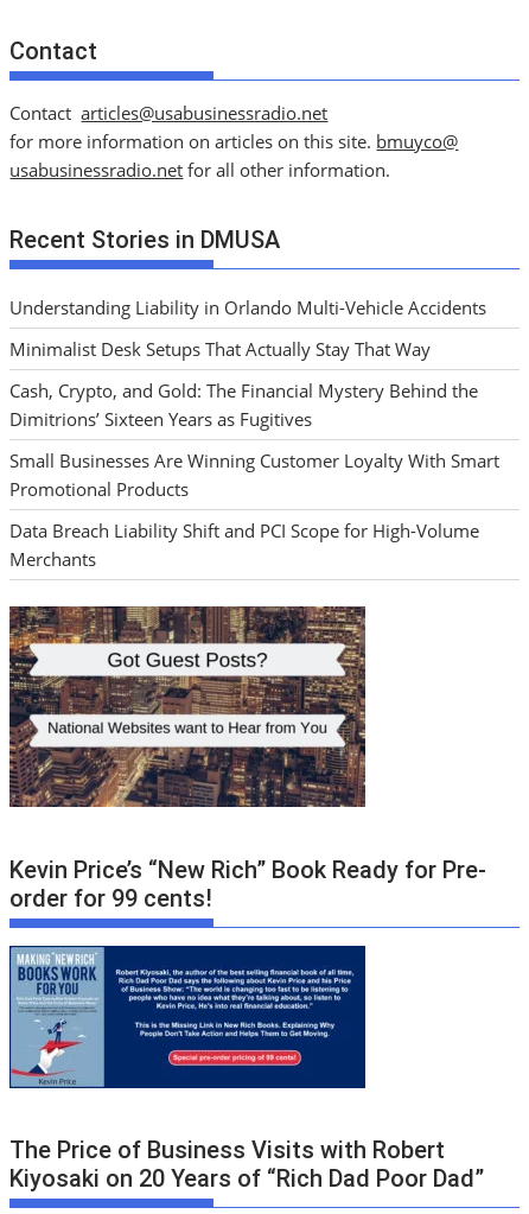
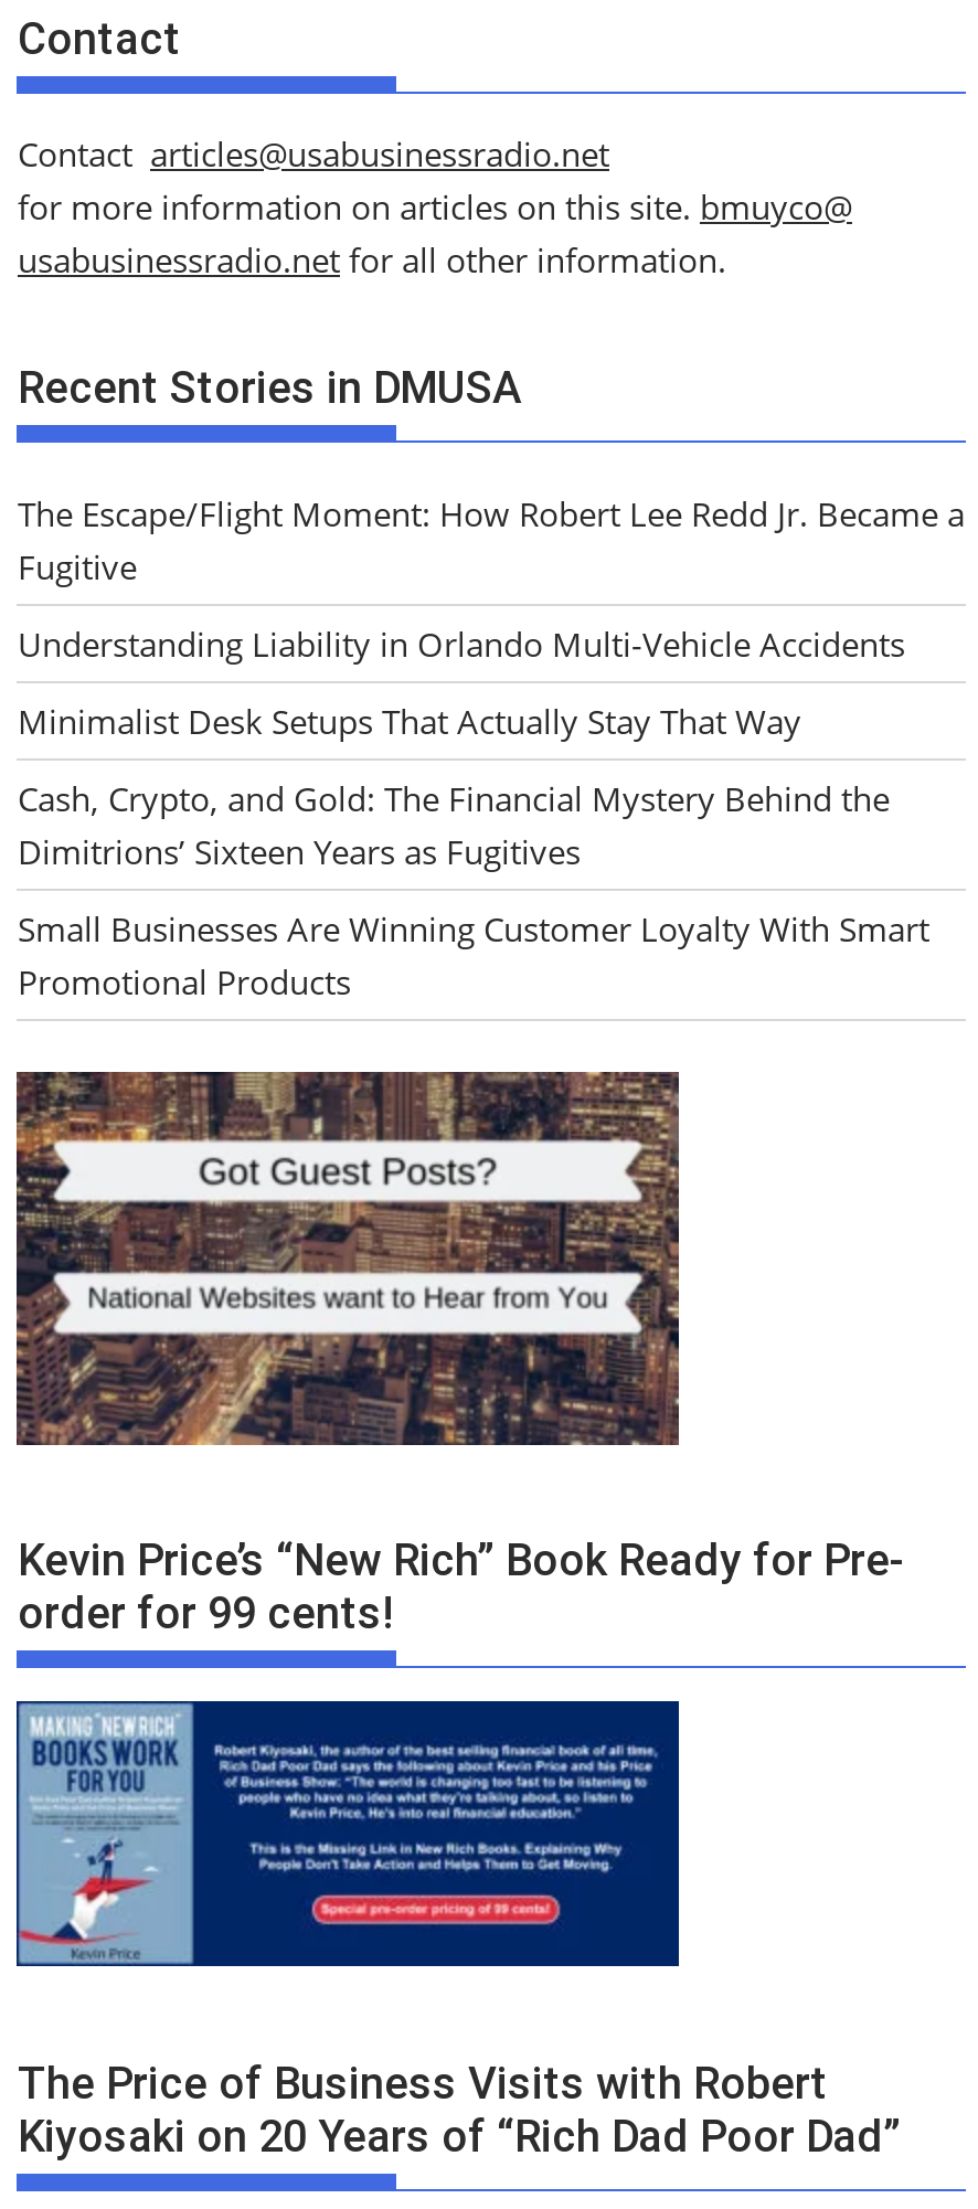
+ The Escape/Flight Moment: How Robert Lee Redd Jr. Became a
+ Fugitive

moved down: Understanding Liability in Orlando Multi-Vehicle Accidents | Minimalist Desk Setups That Actually Stay That Way | Cash, Crypto, and Gold: The Financial Mystery Behind the | Dimitrions’ Sixteen Years as Fugitives | Small Businesses Are Winning Customer Loyalty With Smart | Promotional Products

- Data Breach Liability Shift and PCI Scope for High-Volume
- Merchants
